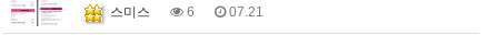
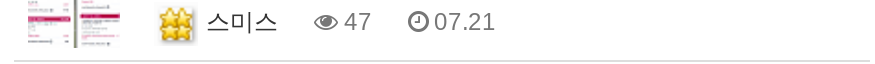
- 6 07.21
+ 47 07.21
